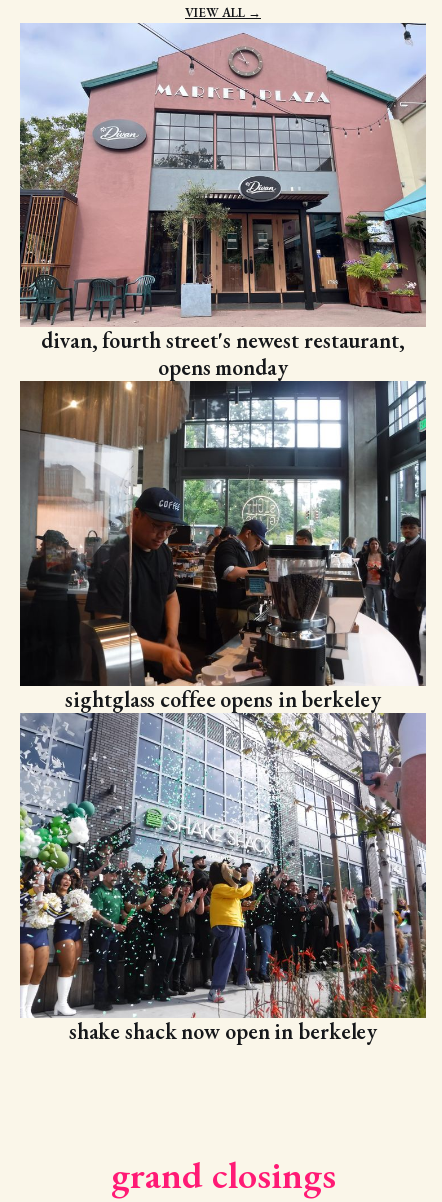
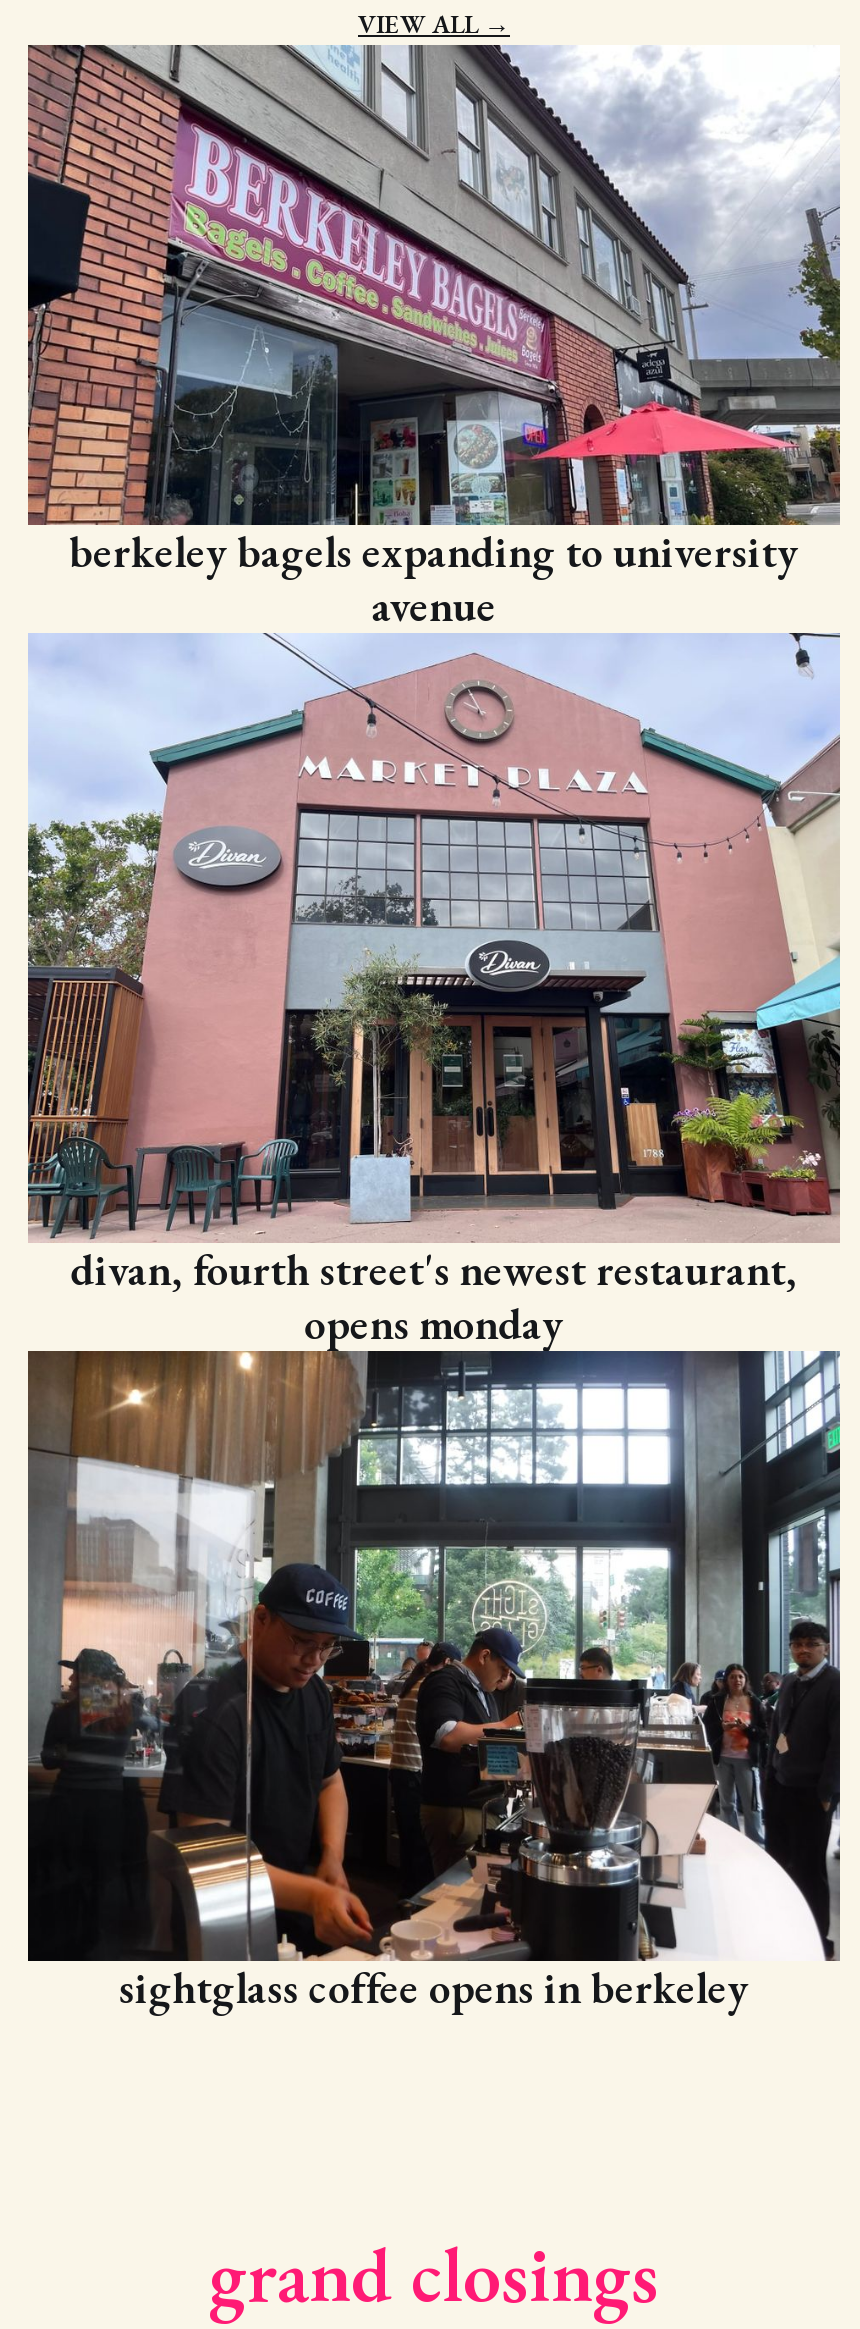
moved down: [image] | divan, fourth street's newest restaurant, | opens monday | sightglass coffee opens in berkeley

+ [image]
+ berkeley bagels expanding to university
+ avenue

- [image]
- shake shack now open in berkeley
